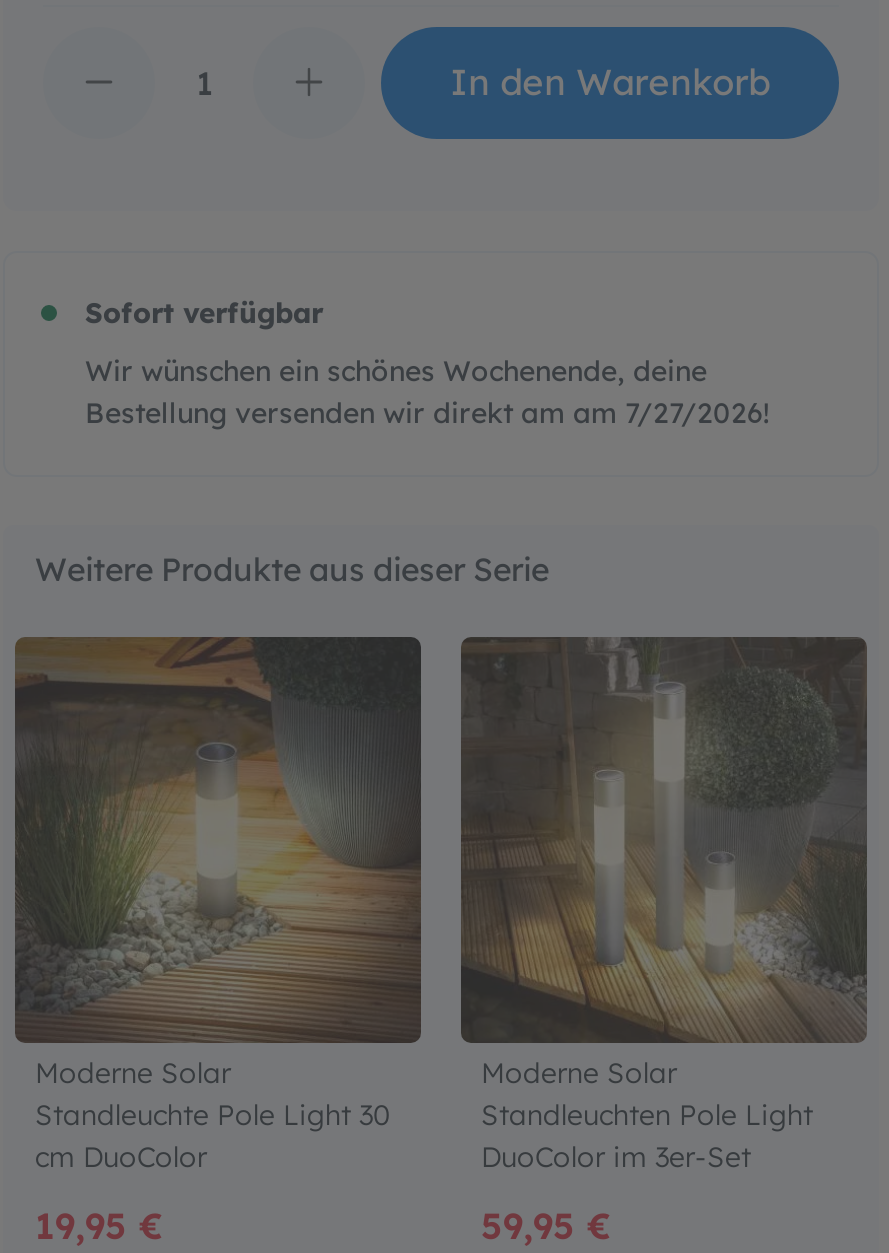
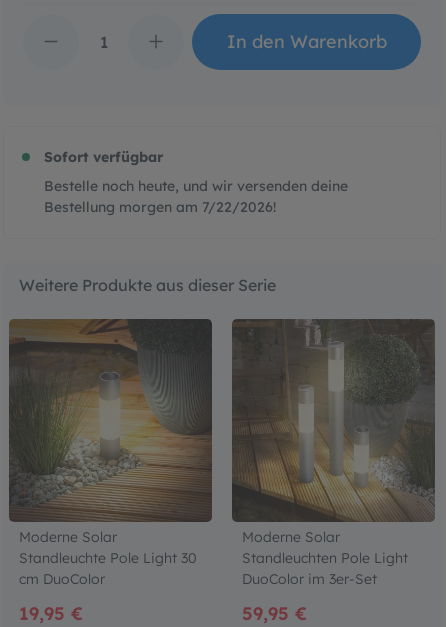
- Wir wünschen ein schönes Wochenende, deine
- Bestellung versenden wir direkt am am 7/27/2026!
+ Bestelle noch heute, und wir versenden deine
+ Bestellung morgen am 7/22/2026!
